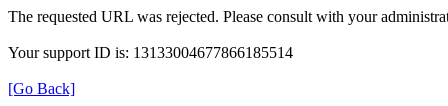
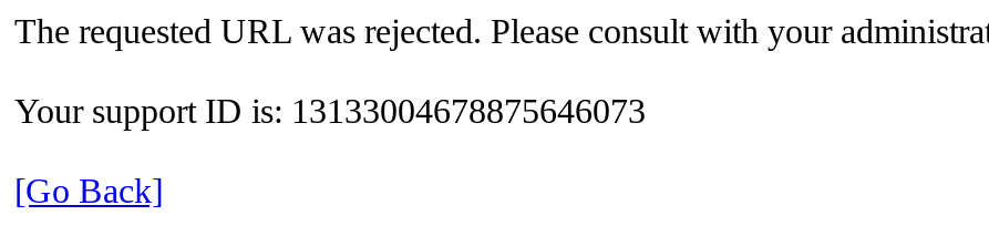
- Your support ID is: 13133004677866185514
+ Your support ID is: 13133004678875646073
